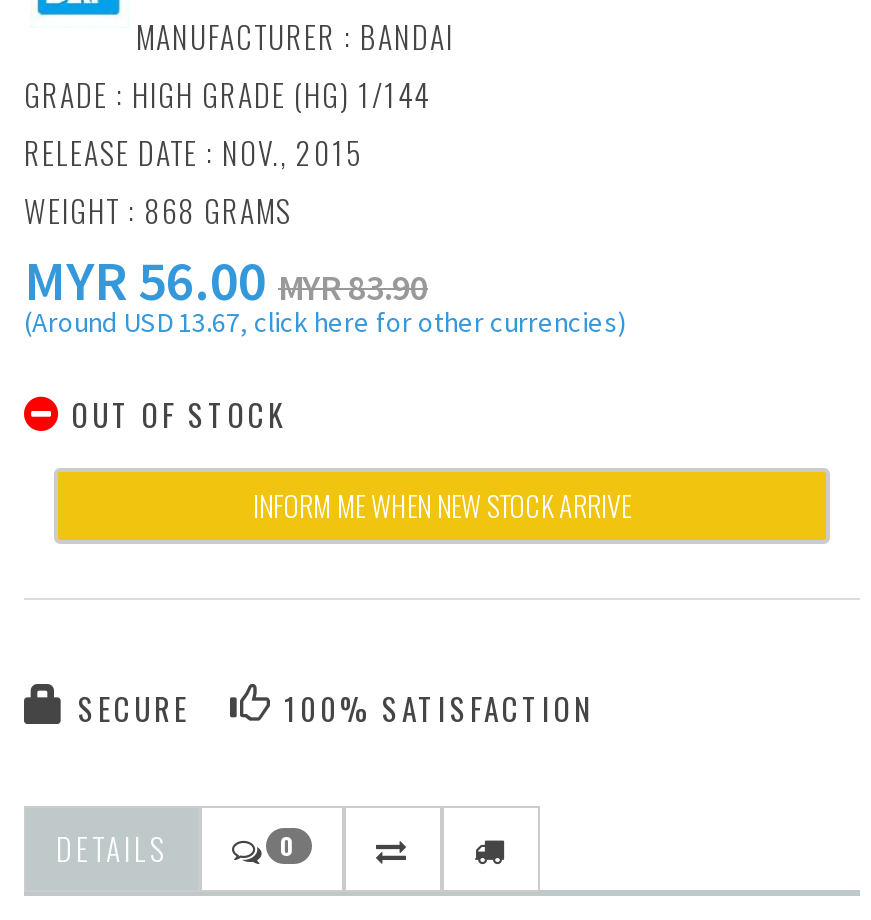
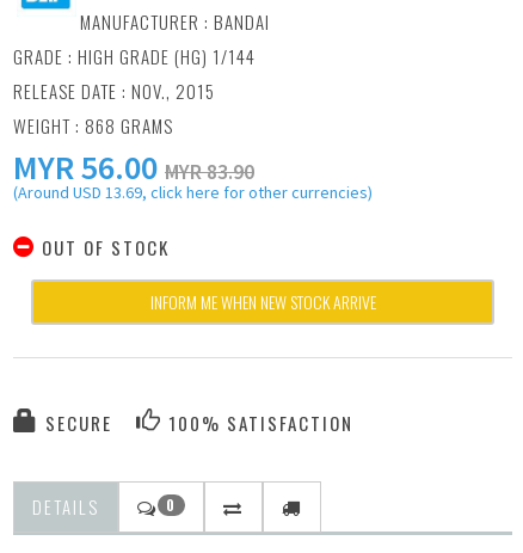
- (Around USD 13.67, click here for other currencies)
+ (Around USD 13.69, click here for other currencies)
